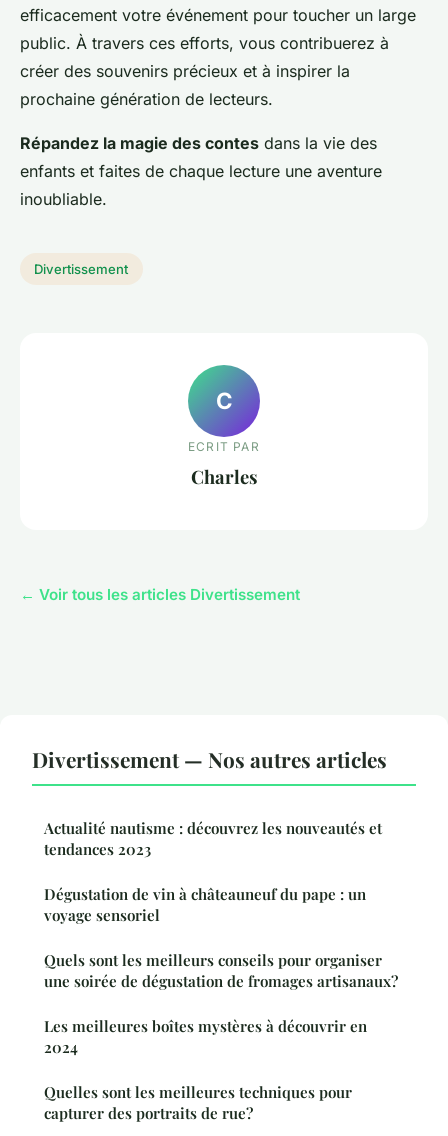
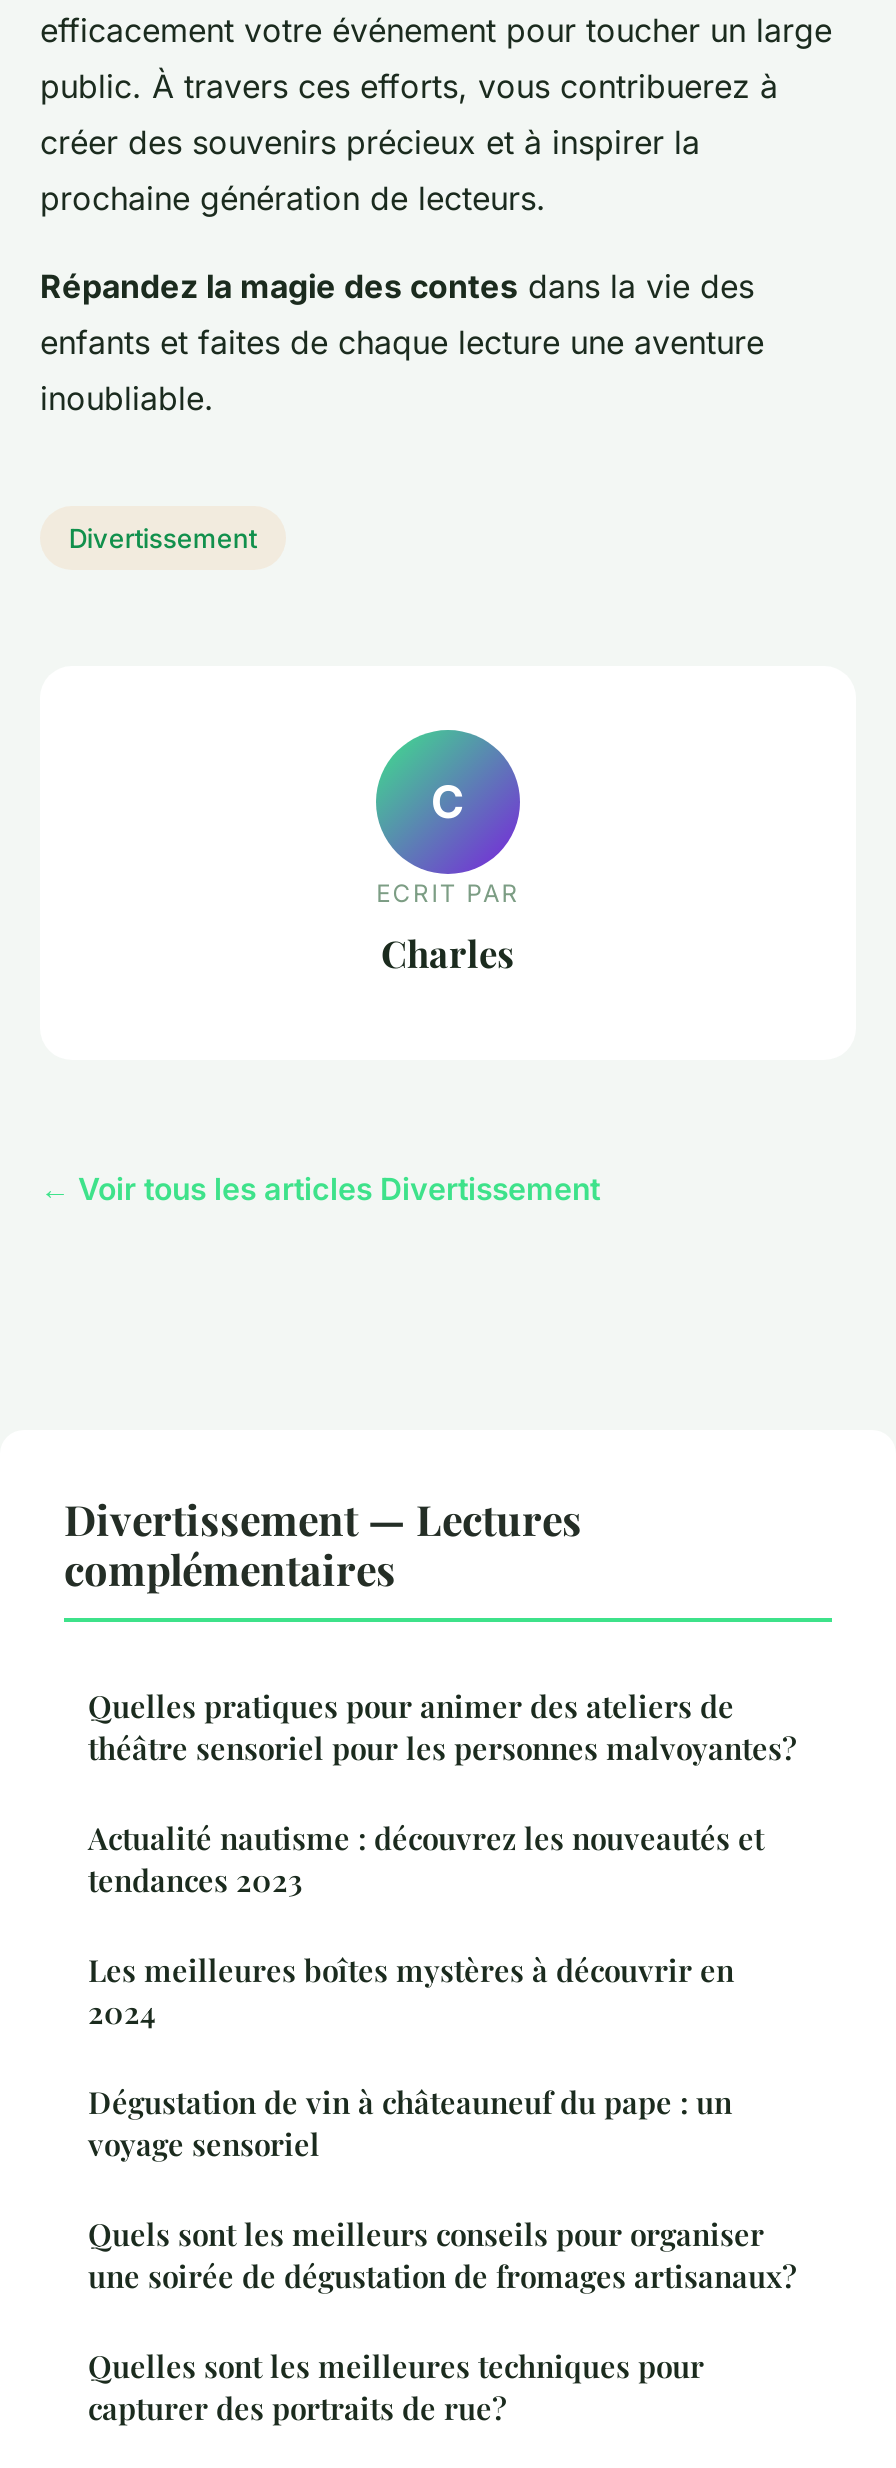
- Divertissement — Nos autres articles
+ Divertissement — Lectures
+ complémentaires
+ Quelles pratiques pour animer des ateliers de
+ théâtre sensoriel pour les personnes malvoyantes?

moved down: Dégustation de vin à châteauneuf du pape : un | voyage sensoriel | Quels sont les meilleurs conseils pour organiser | une soirée de dégustation de fromages artisanaux?

moved up: Les meilleures boîtes mystères à découvrir en | 2024
